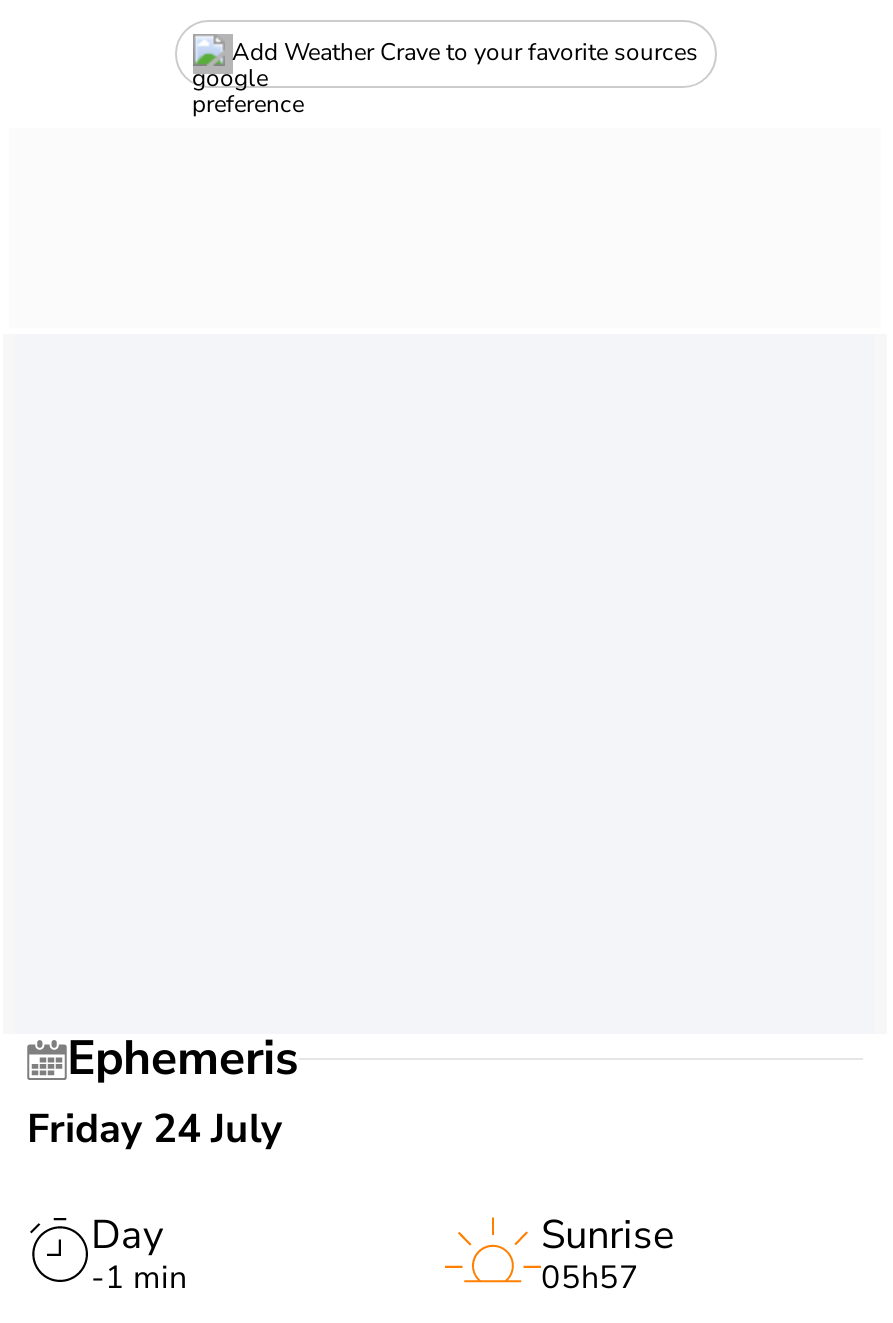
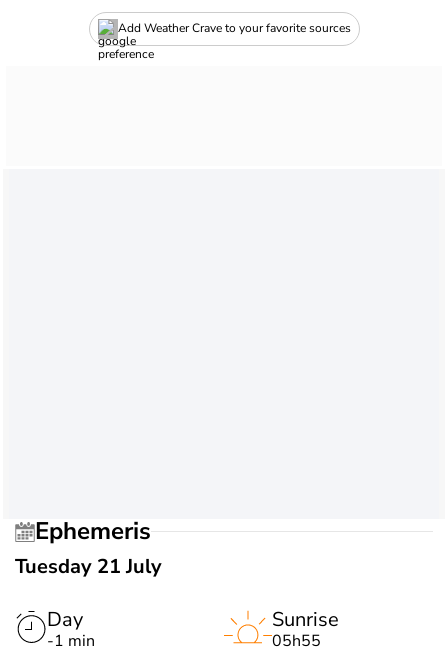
- Friday 24 July
+ Tuesday 21 July

- 05h57
+ 05h55
